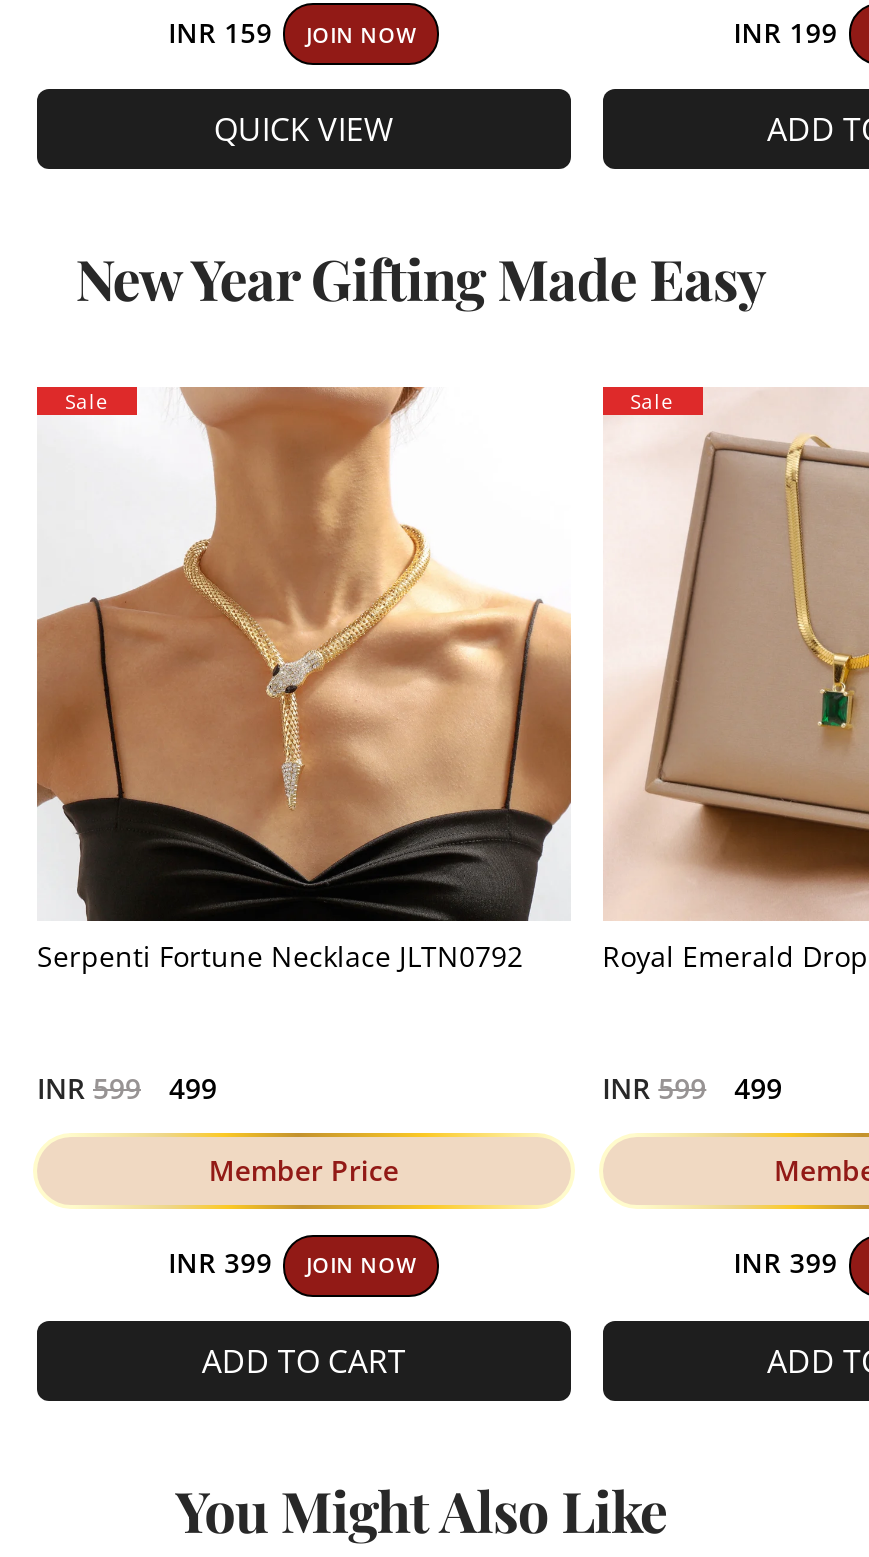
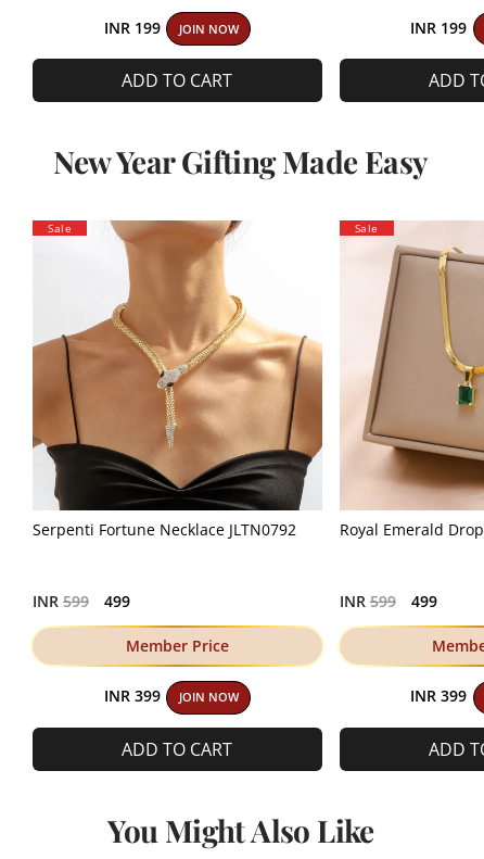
- INR 159 JOIN NOW
+ INR 199 JOIN NOW

- QUICK VIEW
+ ADD TO CART
